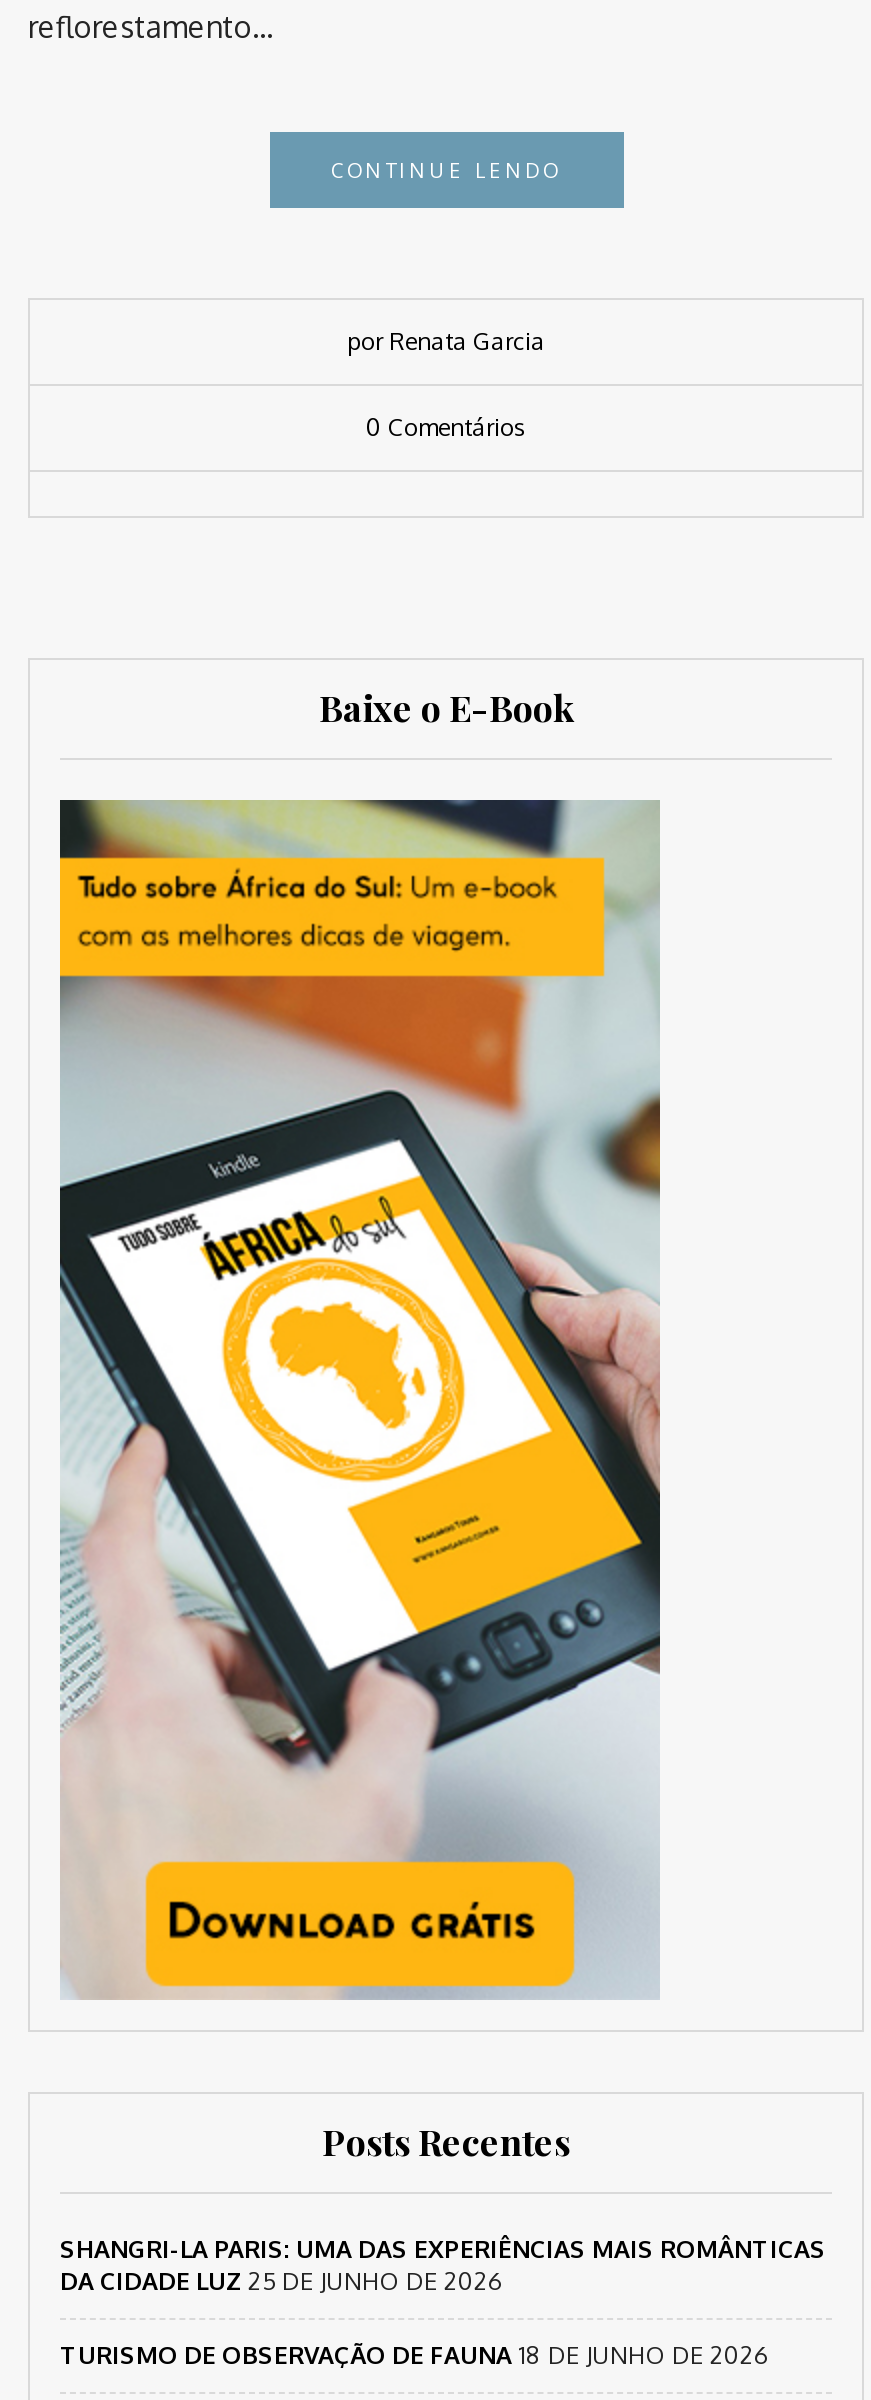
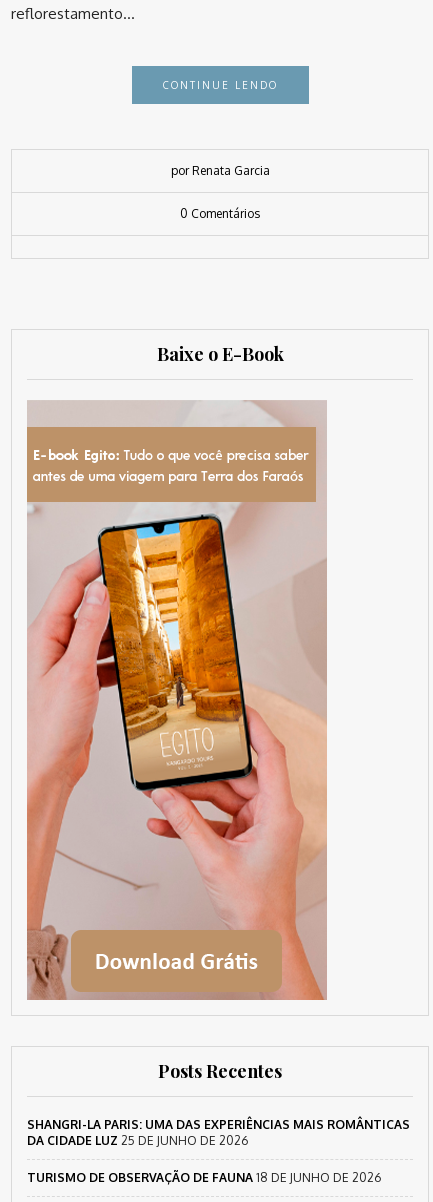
- [image]
+ [image]
